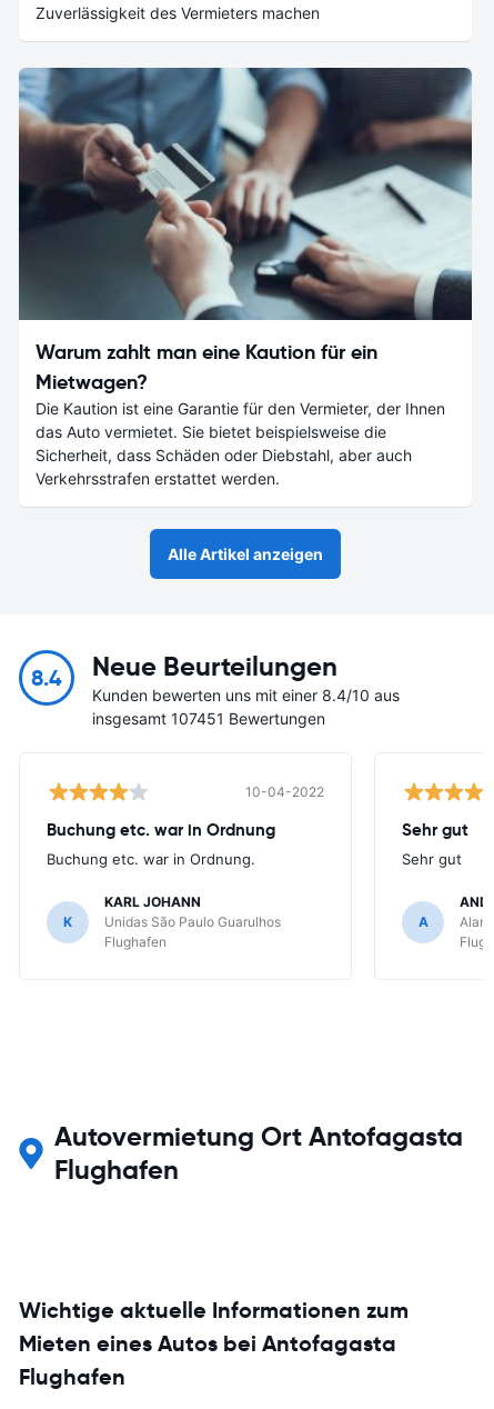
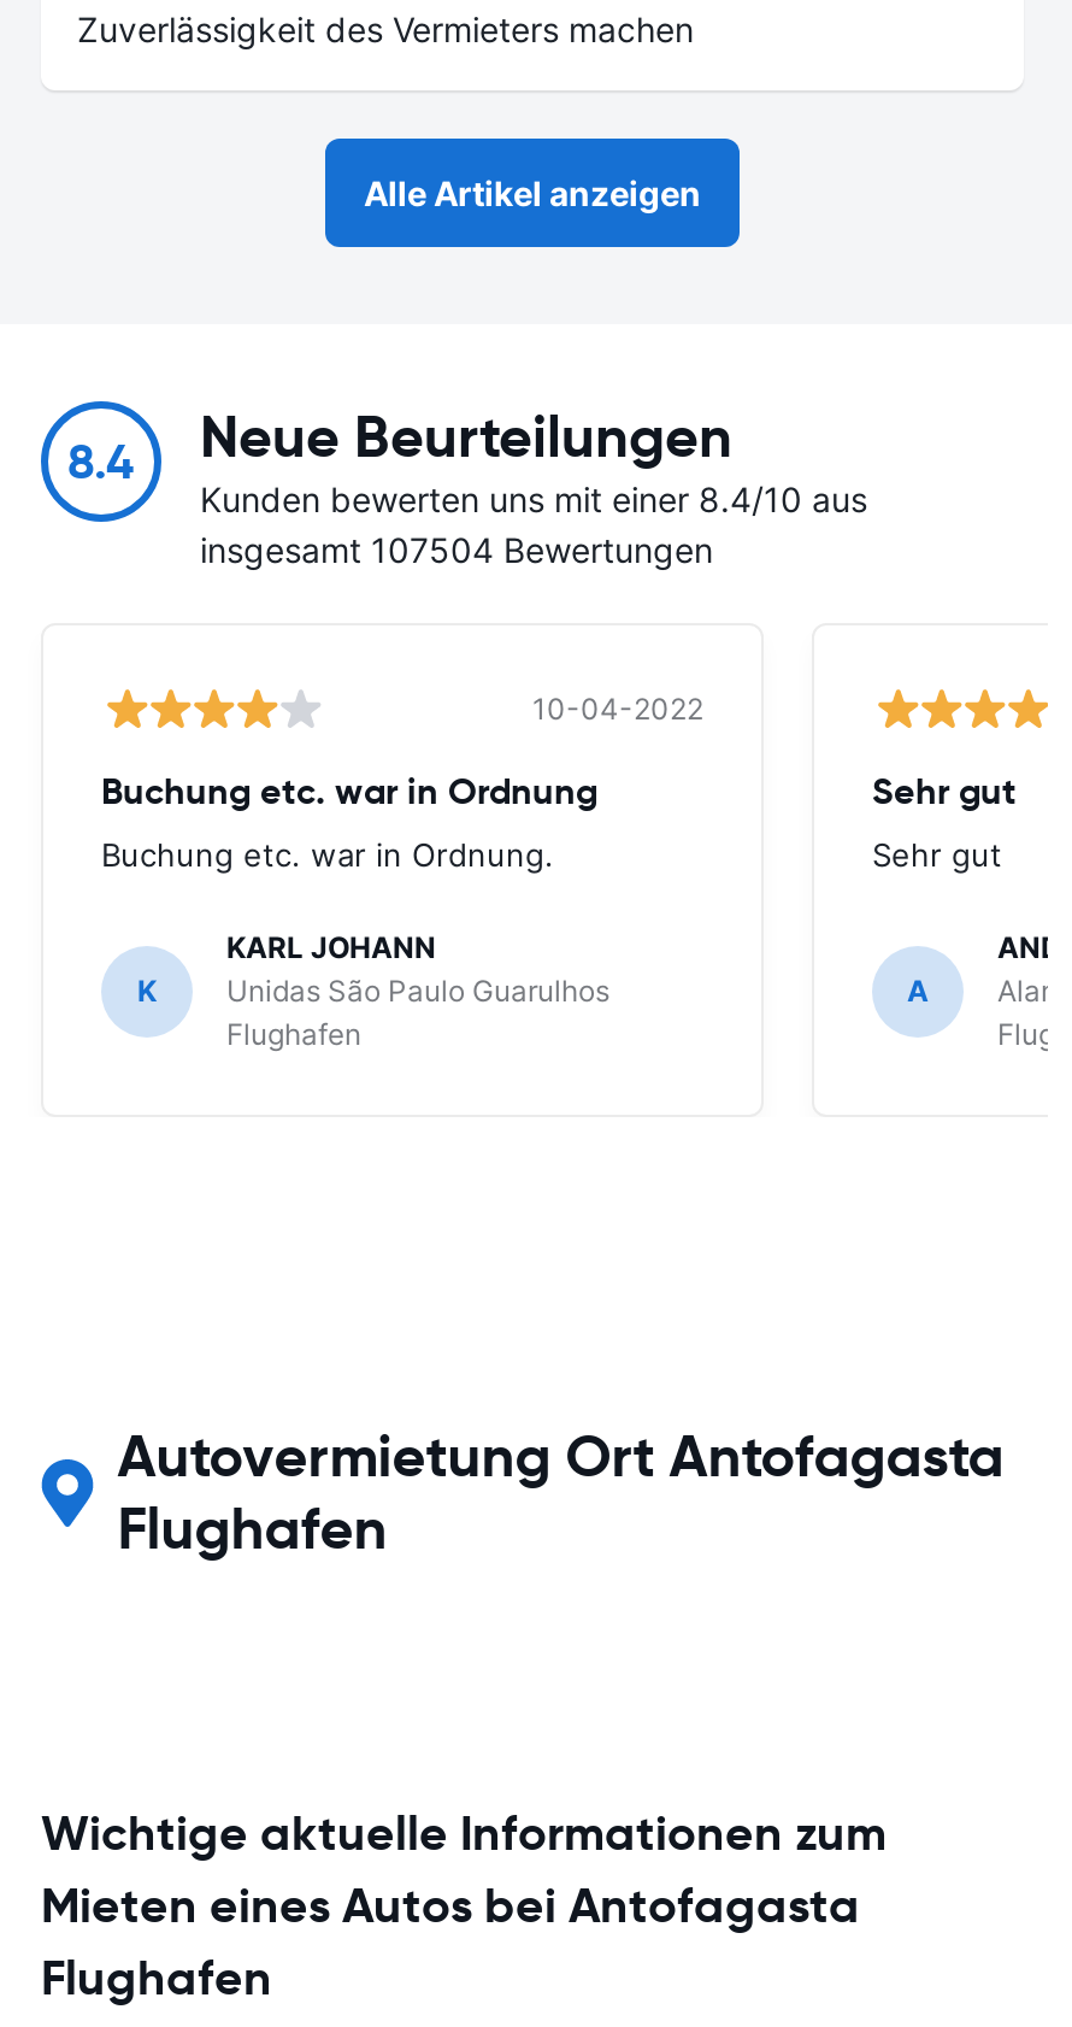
- [image]
- Warum zahlt man eine Kaution für ein
- Mietwagen?
- Die Kaution ist eine Garantie für den Vermieter, der Ihnen
- das Auto vermietet. Sie bietet beispielsweise die
- Sicherheit, dass Schäden oder Diebstahl, aber auch
- Verkehrsstrafen erstattet werden.

- insgesamt 107451 Bewertungen
+ insgesamt 107504 Bewertungen
